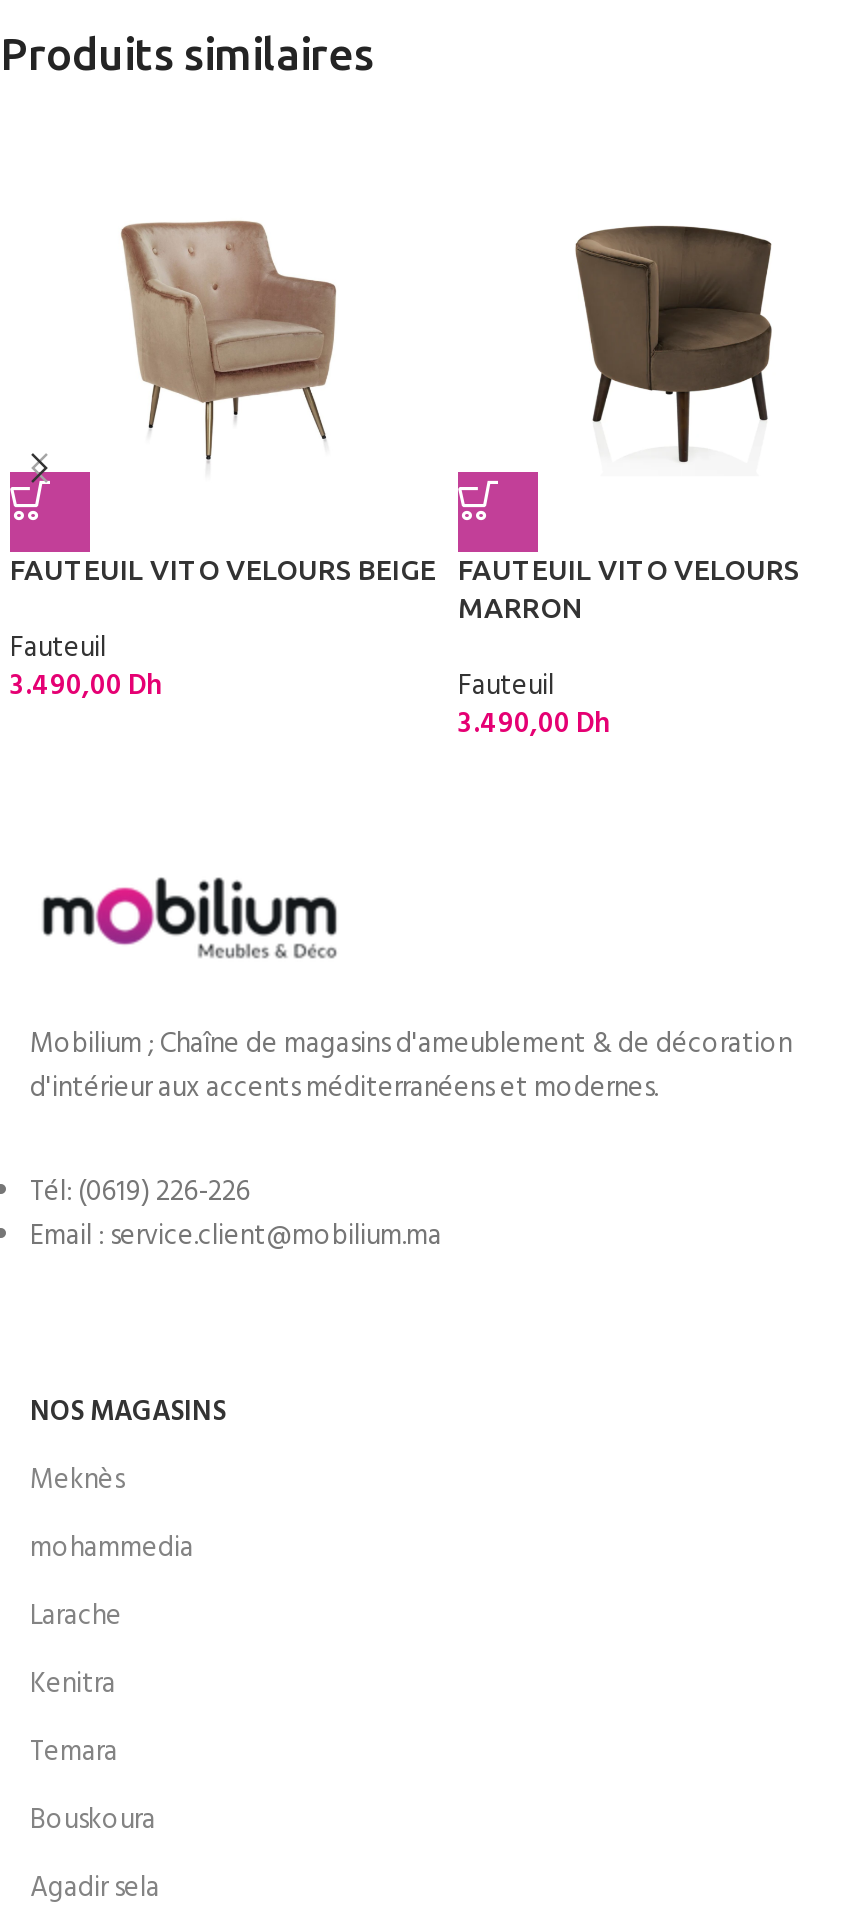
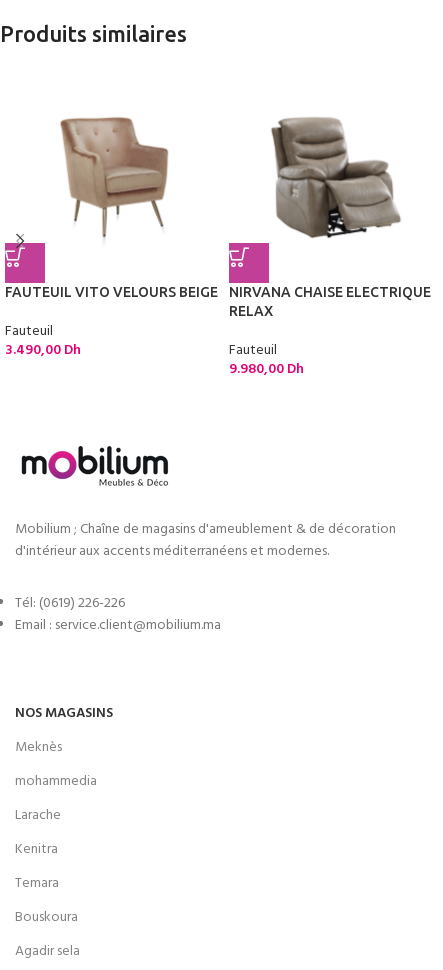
- [image]
+ [image]

- FAUTEUIL VITO VELOURS
- MARRON
+ NIRVANA CHAISE ELECTRIQUE
+ RELAX

- 3.490,00 Dh
+ 9.980,00 Dh
